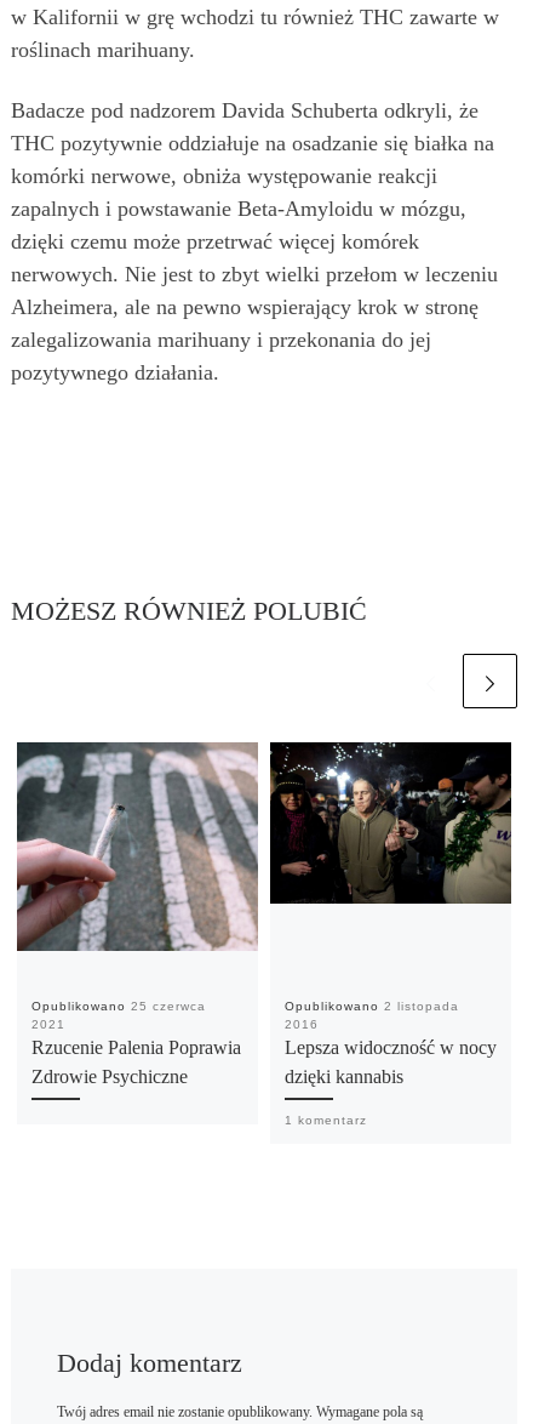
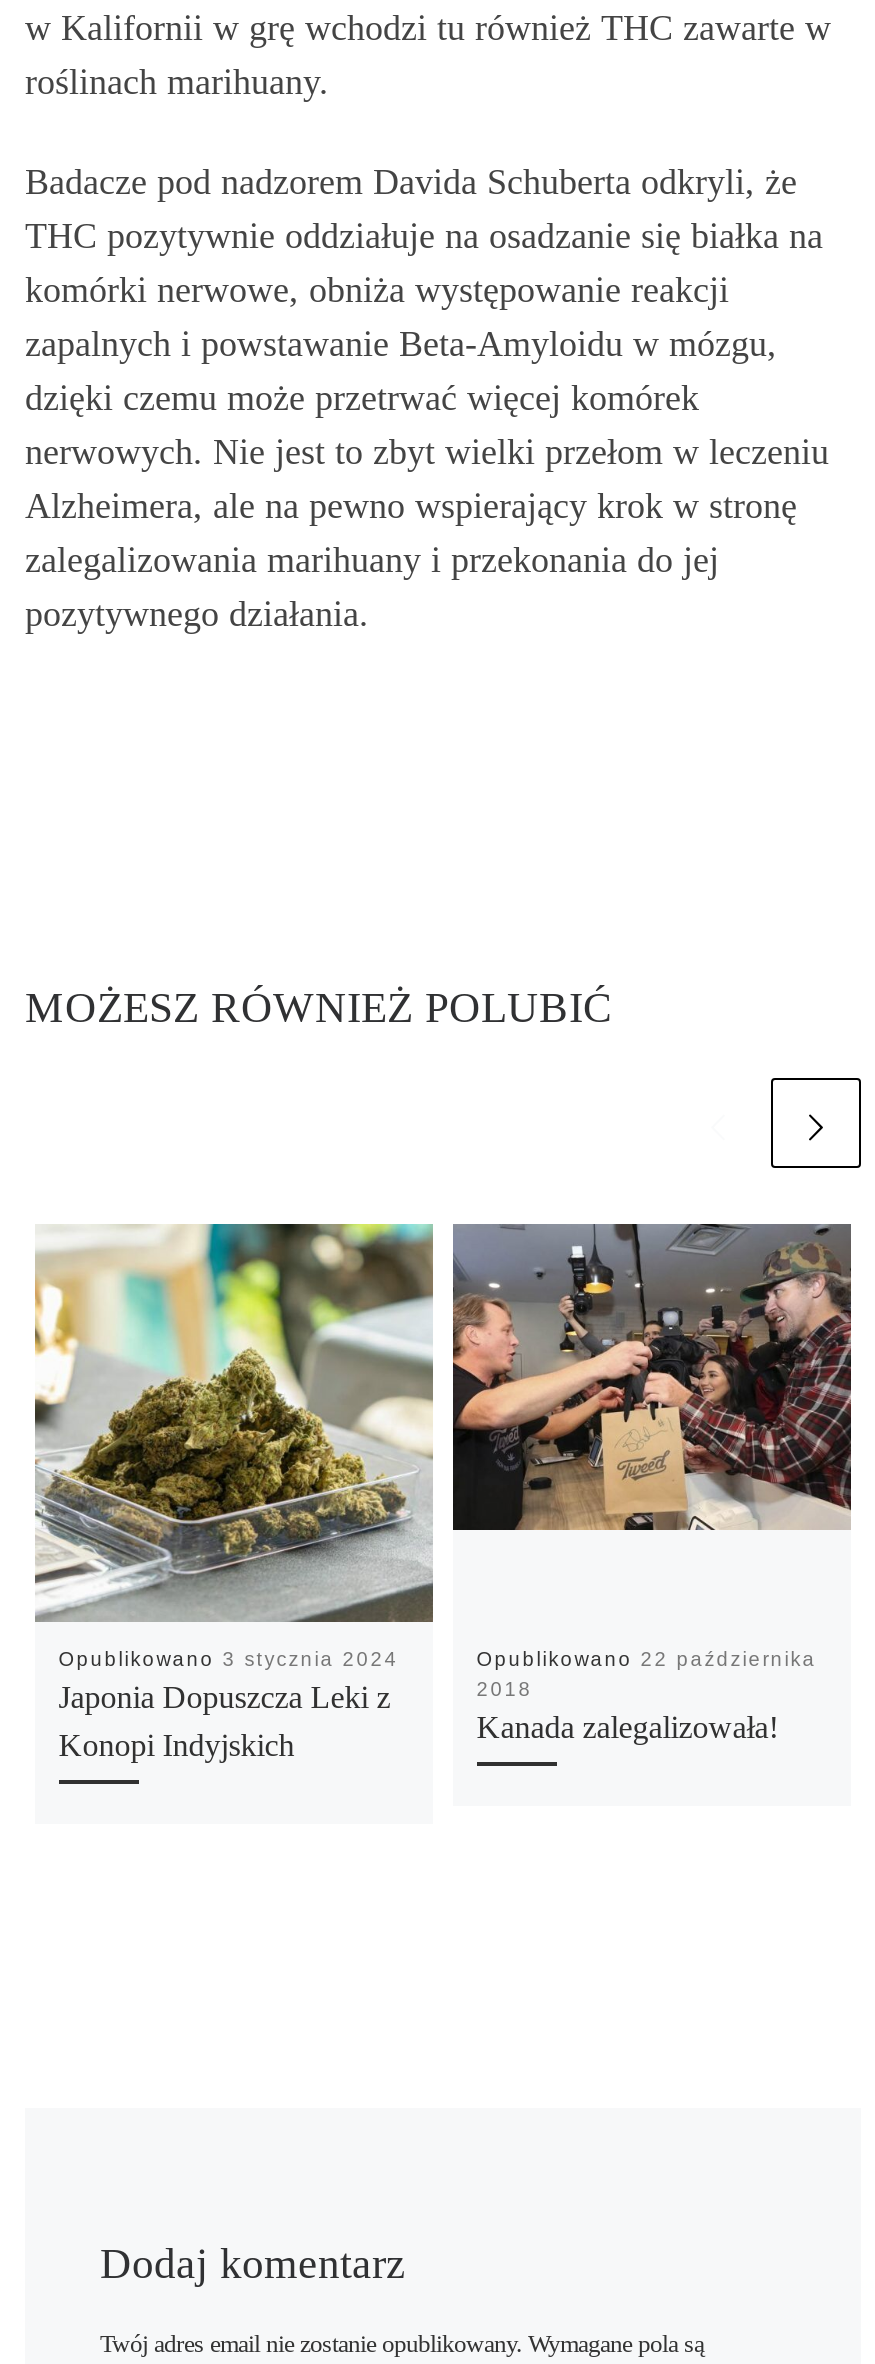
- [image]
- Opublikowano 25 czerwca
- 2021
- Rzucenie Palenia Poprawia
- Zdrowie Psychiczne
+ [image]
+ Opublikowano 3 stycznia 2024
+ Japonia Dopuszcza Leki z
+ Konopi Indyjskich

- [image]
+ [image]

- Opublikowano 2 listopada
- 2016
- Lepsza widoczność w nocy
- dzięki kannabis
- 1 komentarz
+ Opublikowano 22 października
+ 2018
+ Kanada zalegalizowała!
